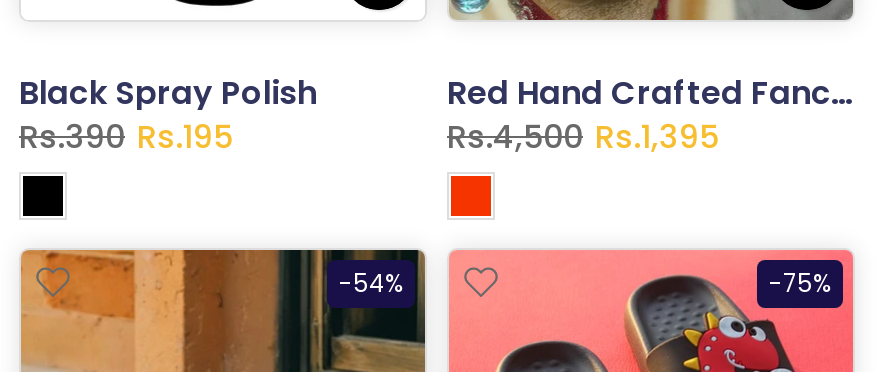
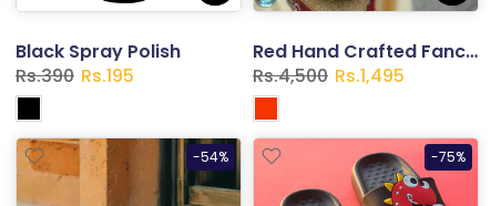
- Rs.4,500 Rs.1,395
+ Rs.4,500 Rs.1,495
